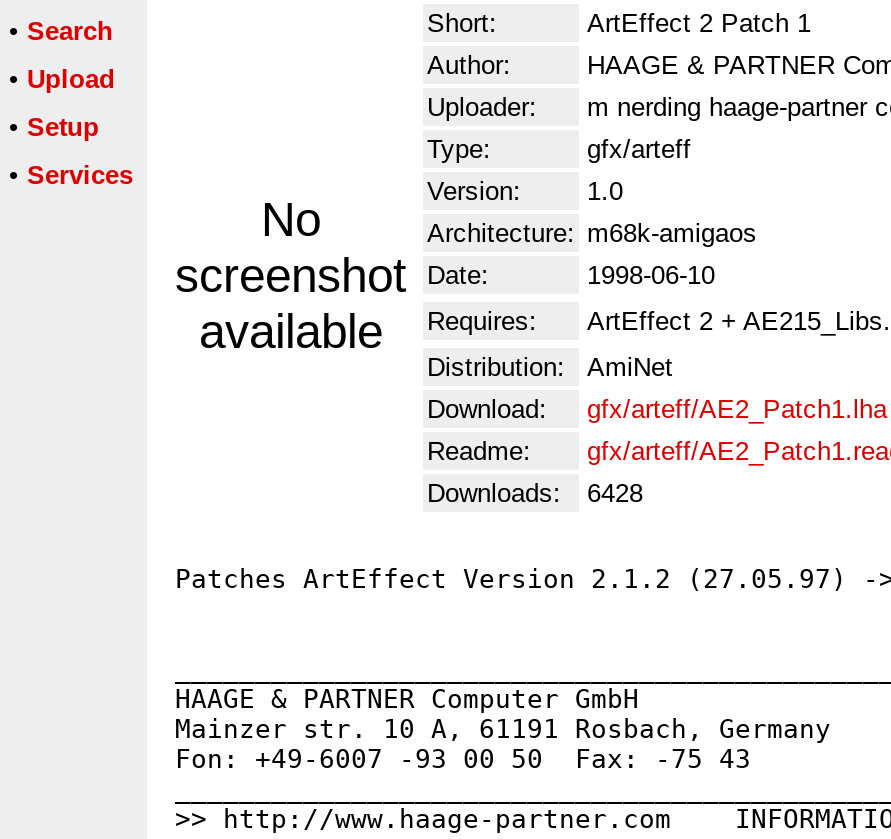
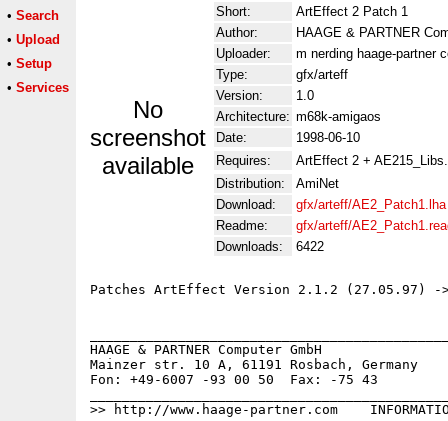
- Downloads: 6428
+ Downloads: 6422
